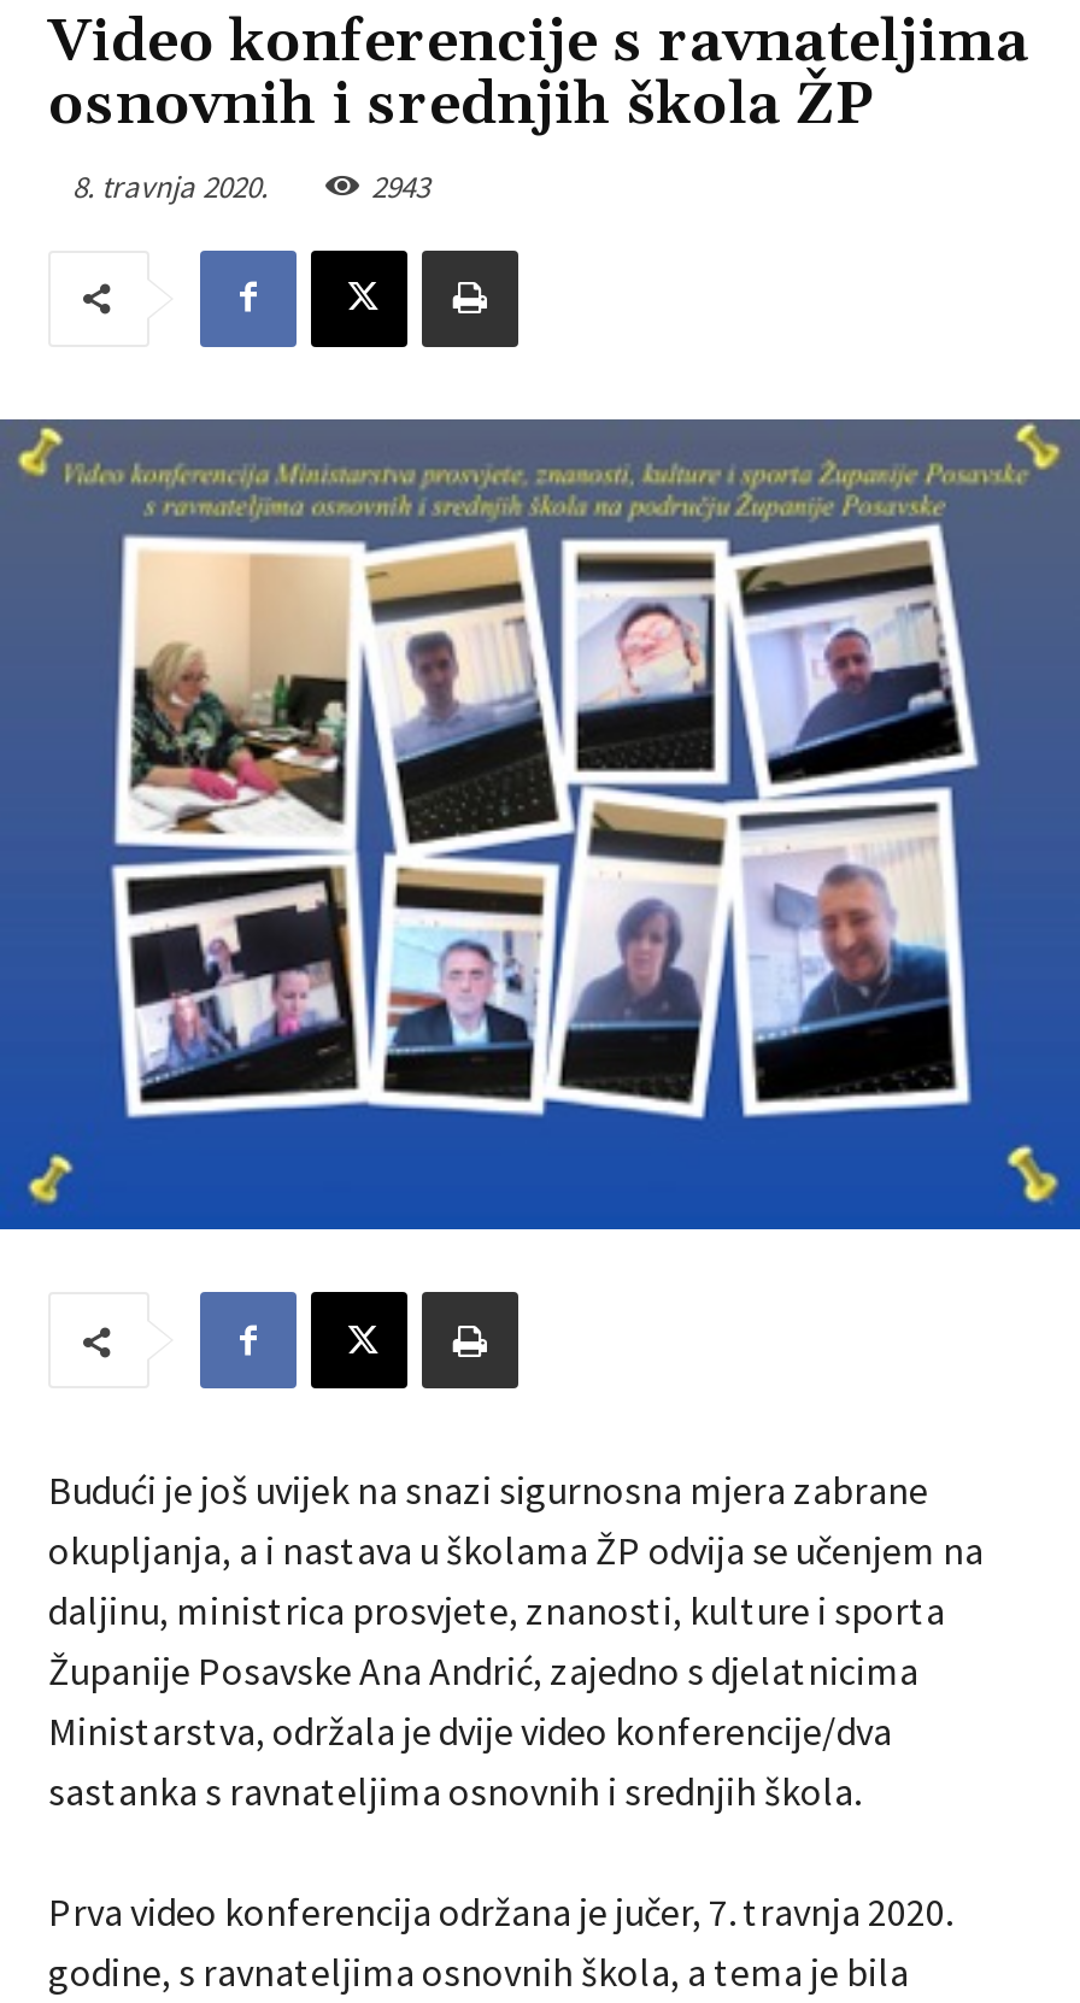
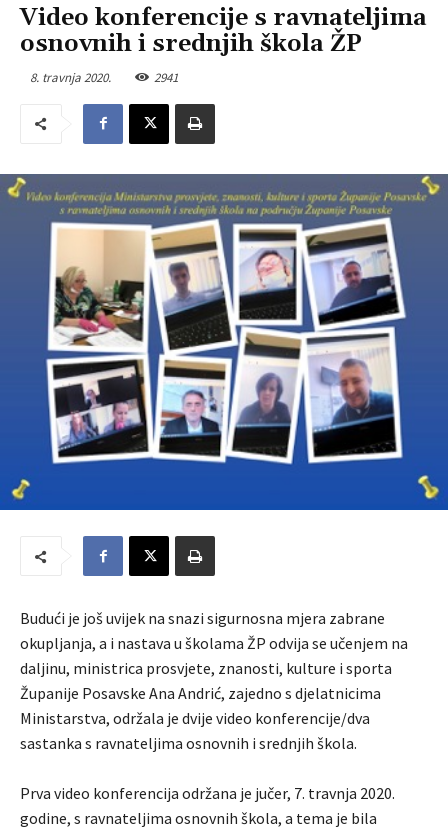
- 2943
+ 2941
